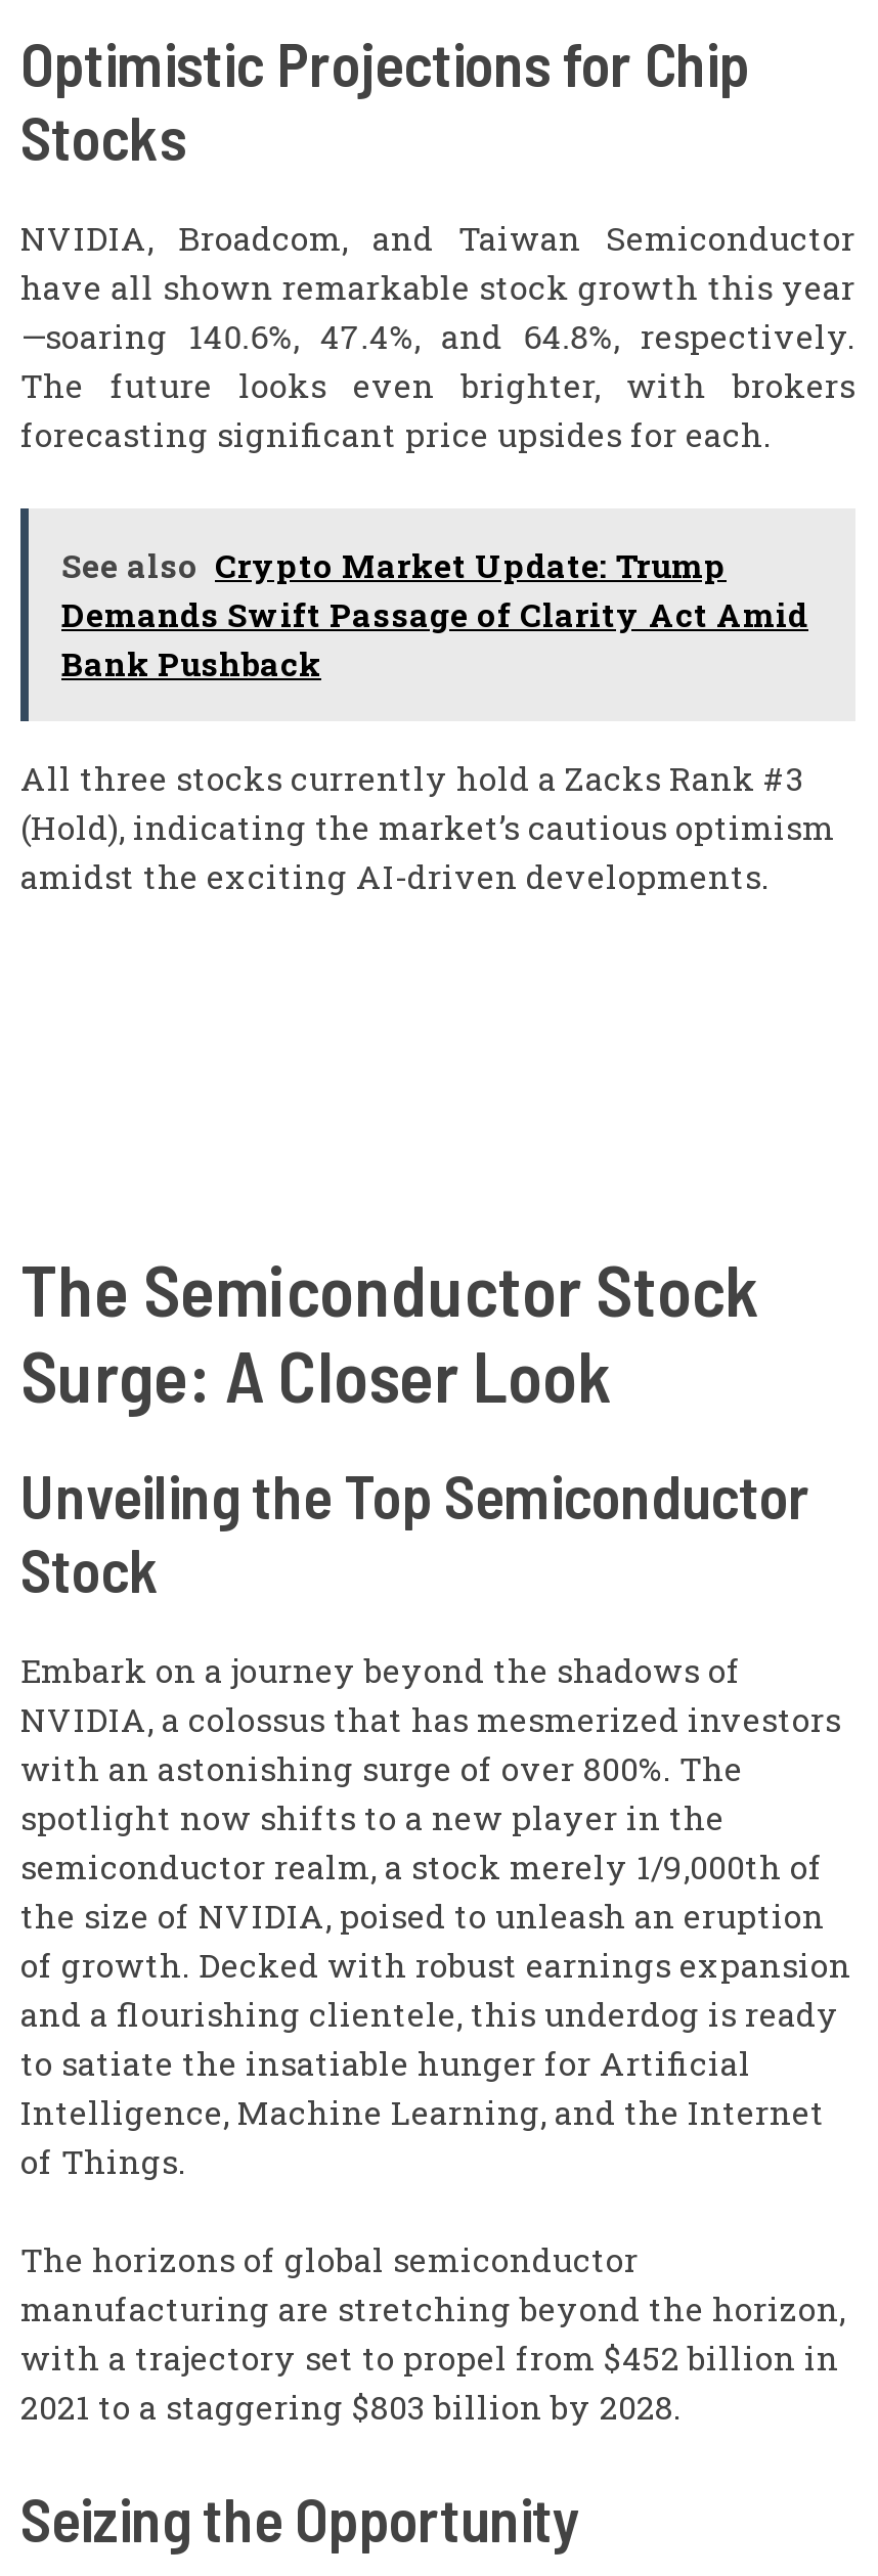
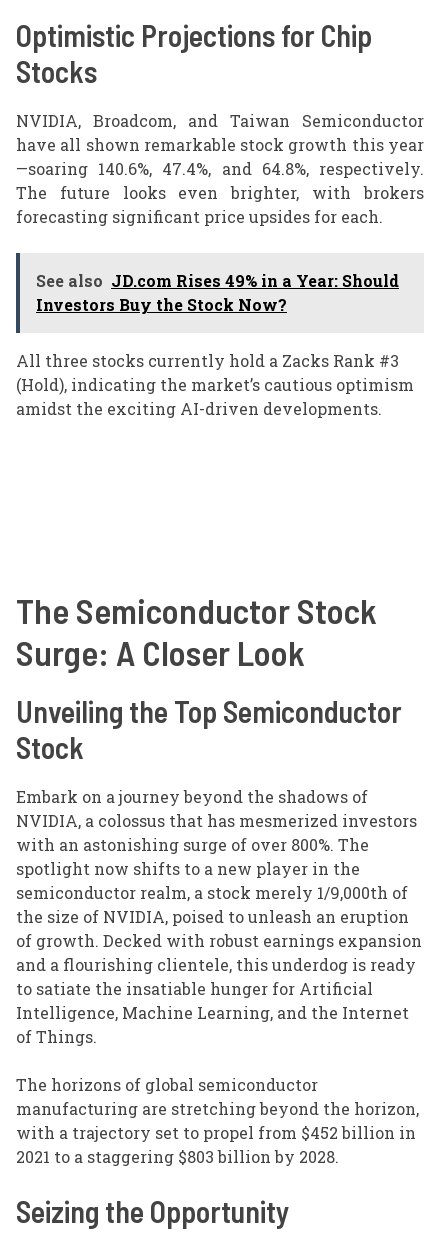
- See also Crypto Market Update: Trump
- Demands Swift Passage of Clarity Act Amid
- Bank Pushback
+ See also JD.com Rises 49% in a Year: Should
+ Investors Buy the Stock Now?
